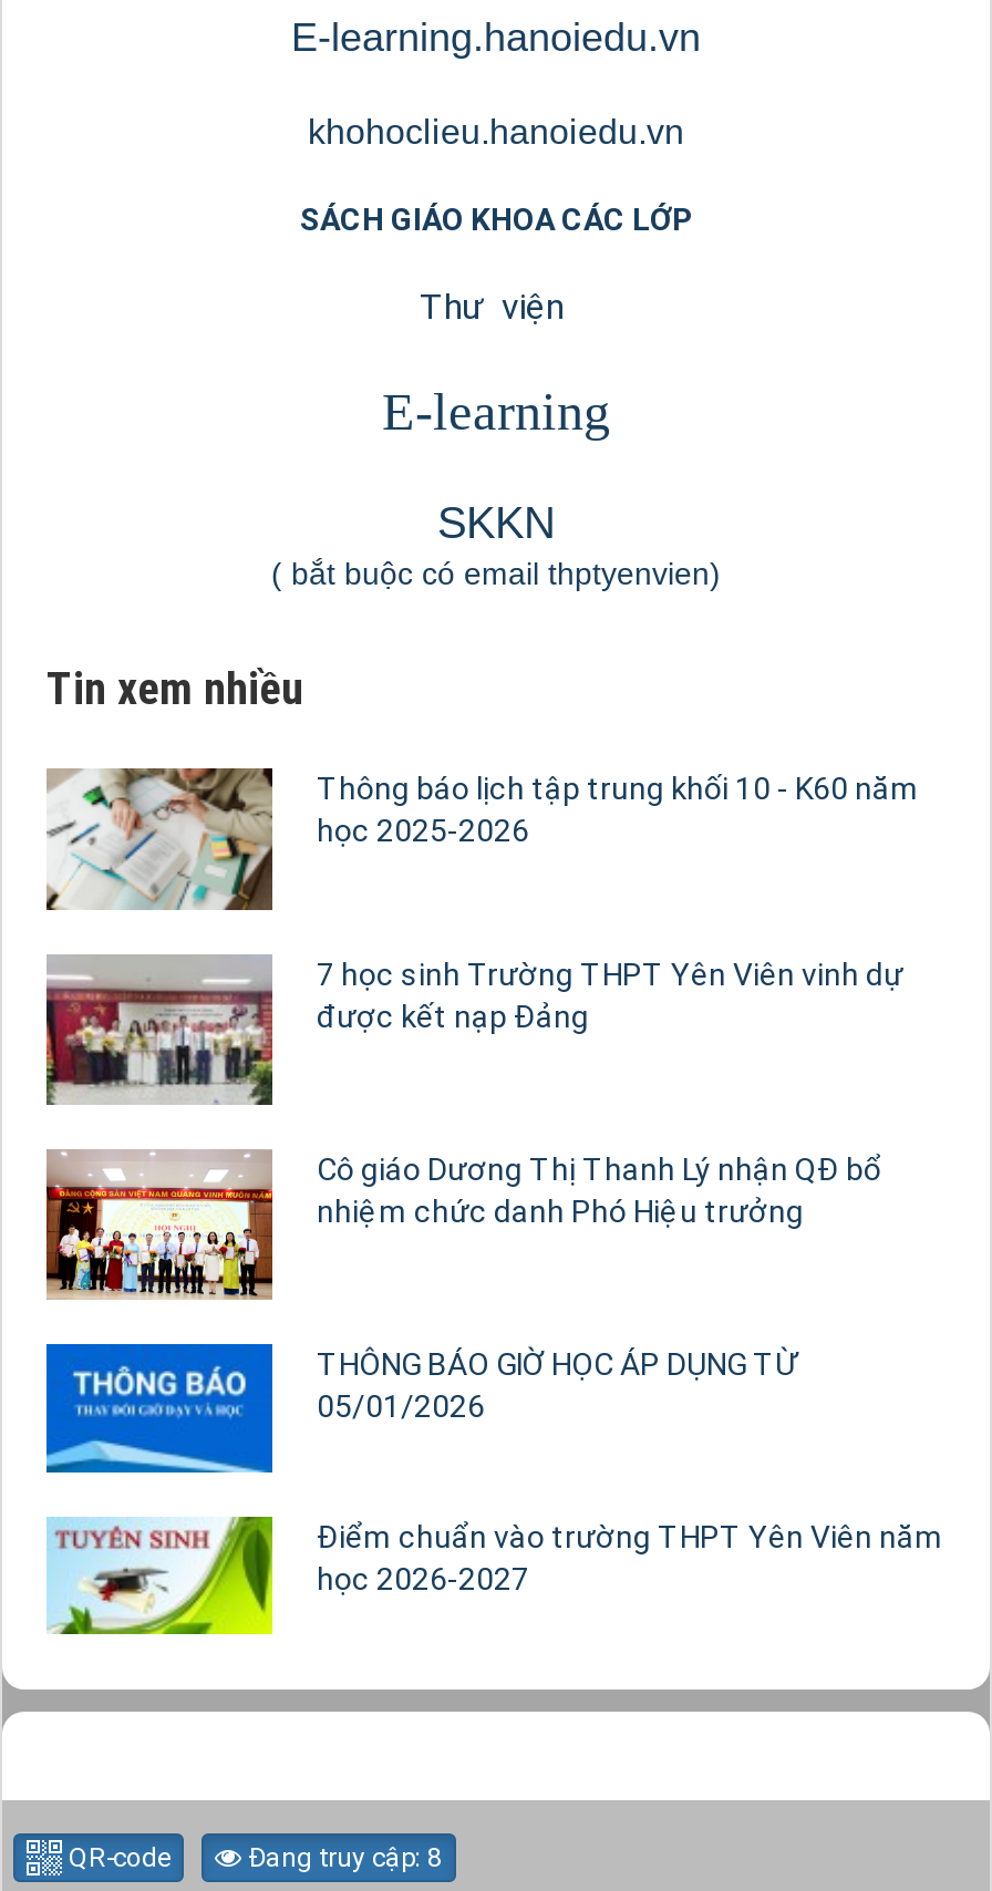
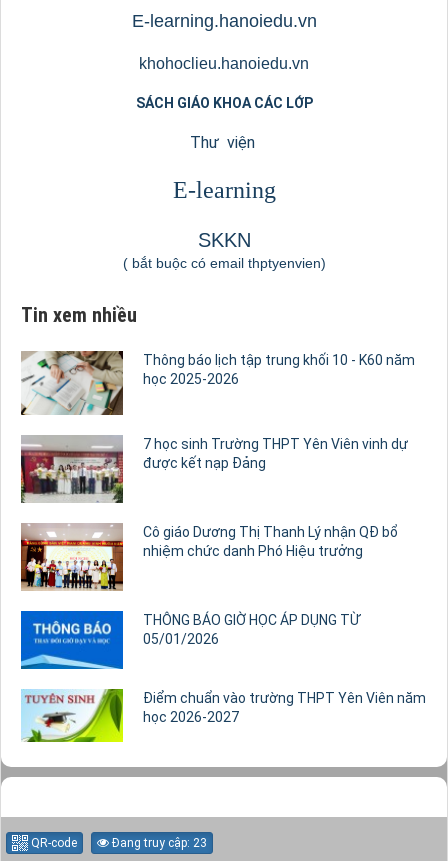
- Đang truy cập: 8
+ Đang truy cập: 23
